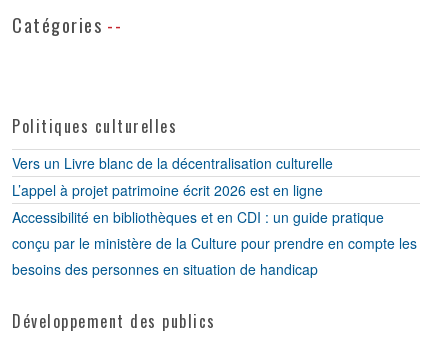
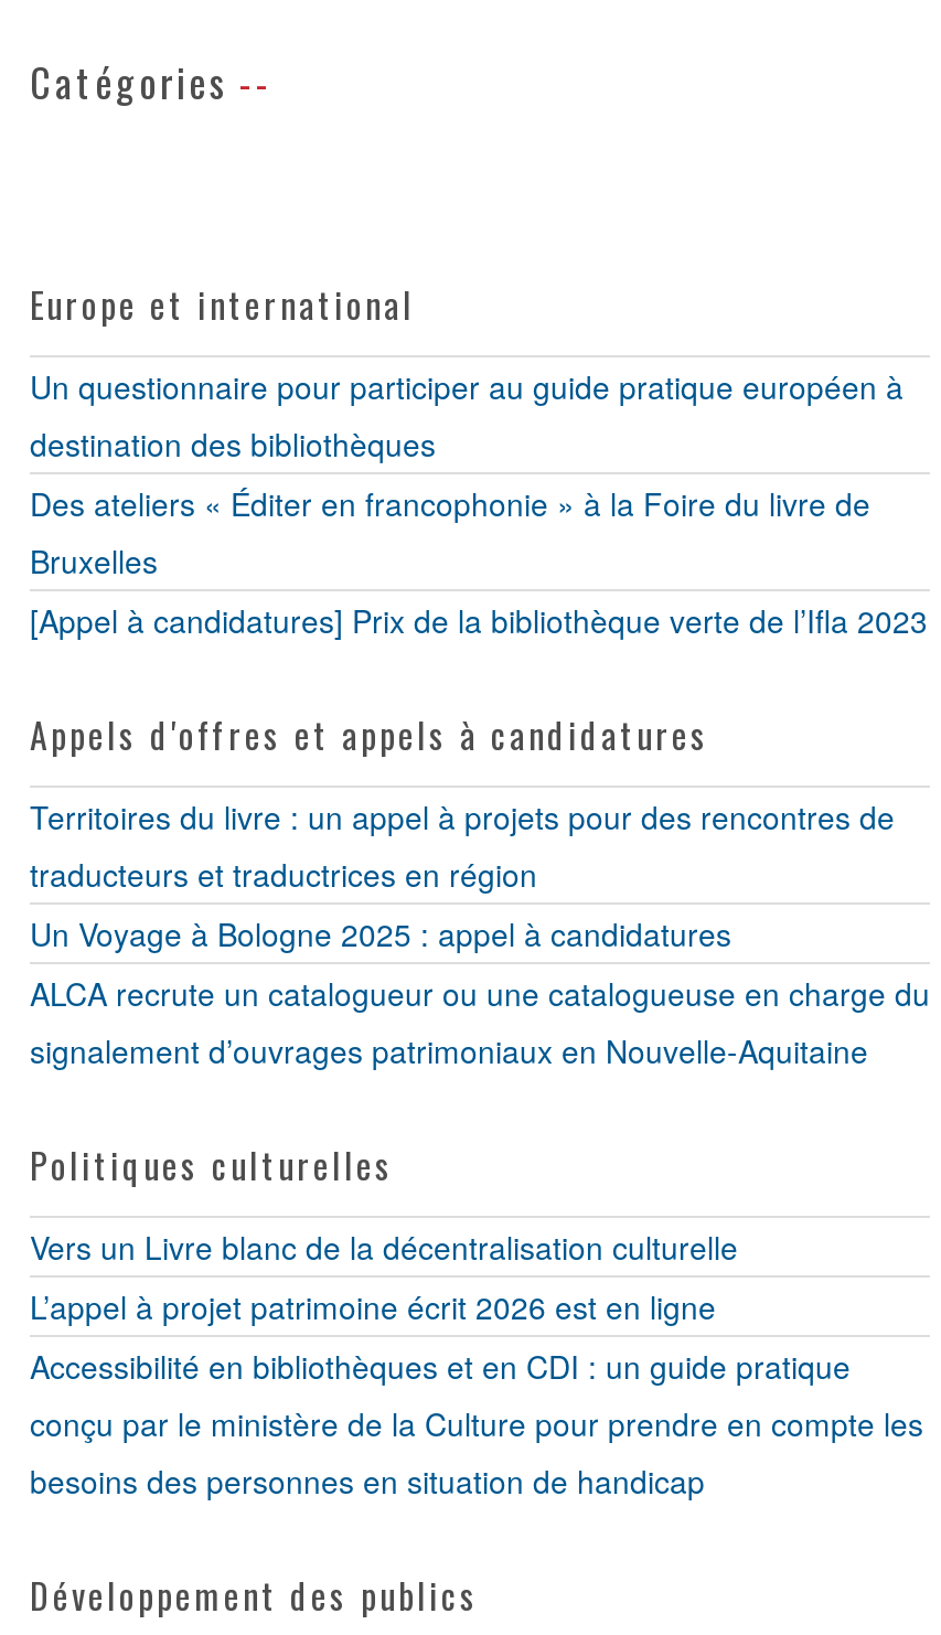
+ Europe et international
+ Un questionnaire pour participer au guide pratique européen à
+ destination des bibliothèques
+ Des ateliers « Éditer en francophonie » à la Foire du livre de
+ Bruxelles
+ [Appel à candidatures] Prix de la bibliothèque verte de l’Ifla 2023
+ Appels d'offres et appels à candidatures
+ Territoires du livre : un appel à projets pour des rencontres de
+ traducteurs et traductrices en région
+ Un Voyage à Bologne 2025 : appel à candidatures
+ ALCA recrute un catalogueur ou une catalogueuse en charge du
+ signalement d’ouvrages patrimoniaux en Nouvelle-Aquitaine
